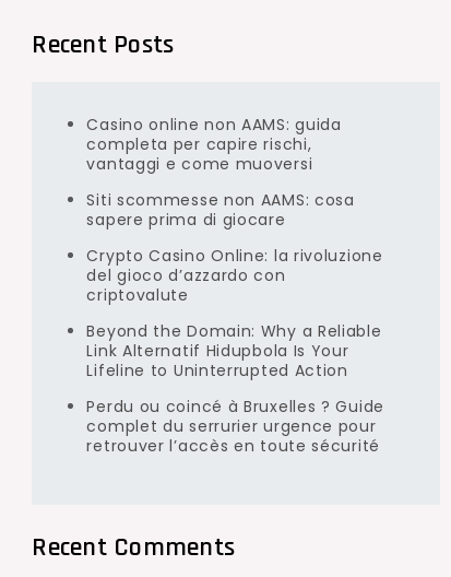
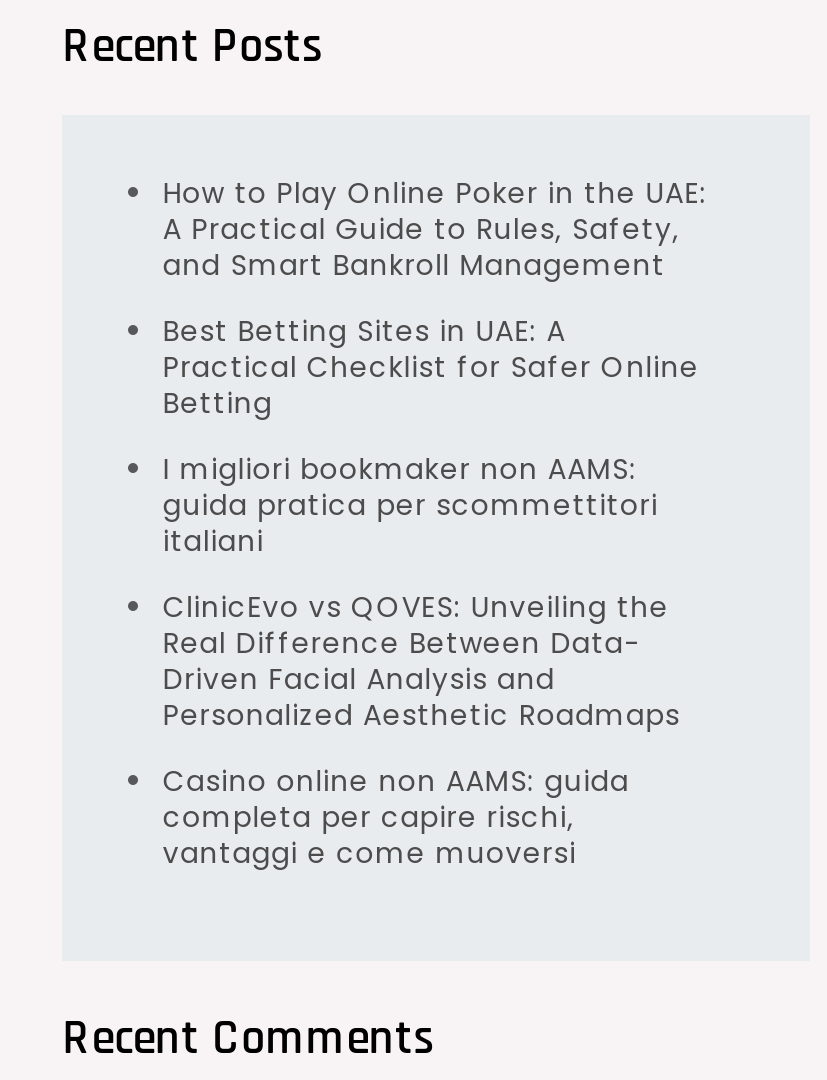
+ How to Play Online Poker in the UAE:
+ A Practical Guide to Rules, Safety,
+ and Smart Bankroll Management
+ Best Betting Sites in UAE: A
+ Practical Checklist for Safer Online
+ Betting
+ I migliori bookmaker non AAMS:
+ guida pratica per scommettitori
+ italiani
+ ClinicEvo vs QOVES: Unveiling the
+ Real Difference Between Data-
+ Driven Facial Analysis and
+ Personalized Aesthetic Roadmaps

moved down: Casino online non AAMS: guida | completa per capire rischi, | vantaggi e come muoversi

- Siti scommesse non AAMS: cosa
- sapere prima di giocare
- Crypto Casino Online: la rivoluzione
- del gioco d’azzardo con
- criptovalute
- Beyond the Domain: Why a Reliable
- Link Alternatif Hidupbola Is Your
- Lifeline to Uninterrupted Action
- Perdu ou coincé à Bruxelles ? Guide
- complet du serrurier urgence pour
- retrouver l’accès en toute sécurité
